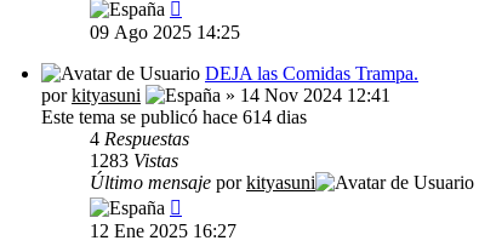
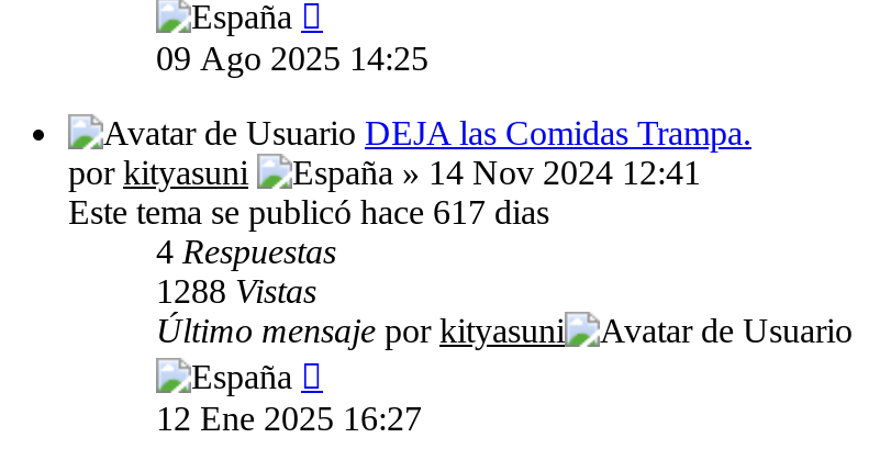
- Este tema se publicó hace 614 dias
+ Este tema se publicó hace 617 dias

- 1283Vistas
+ 1288Vistas
